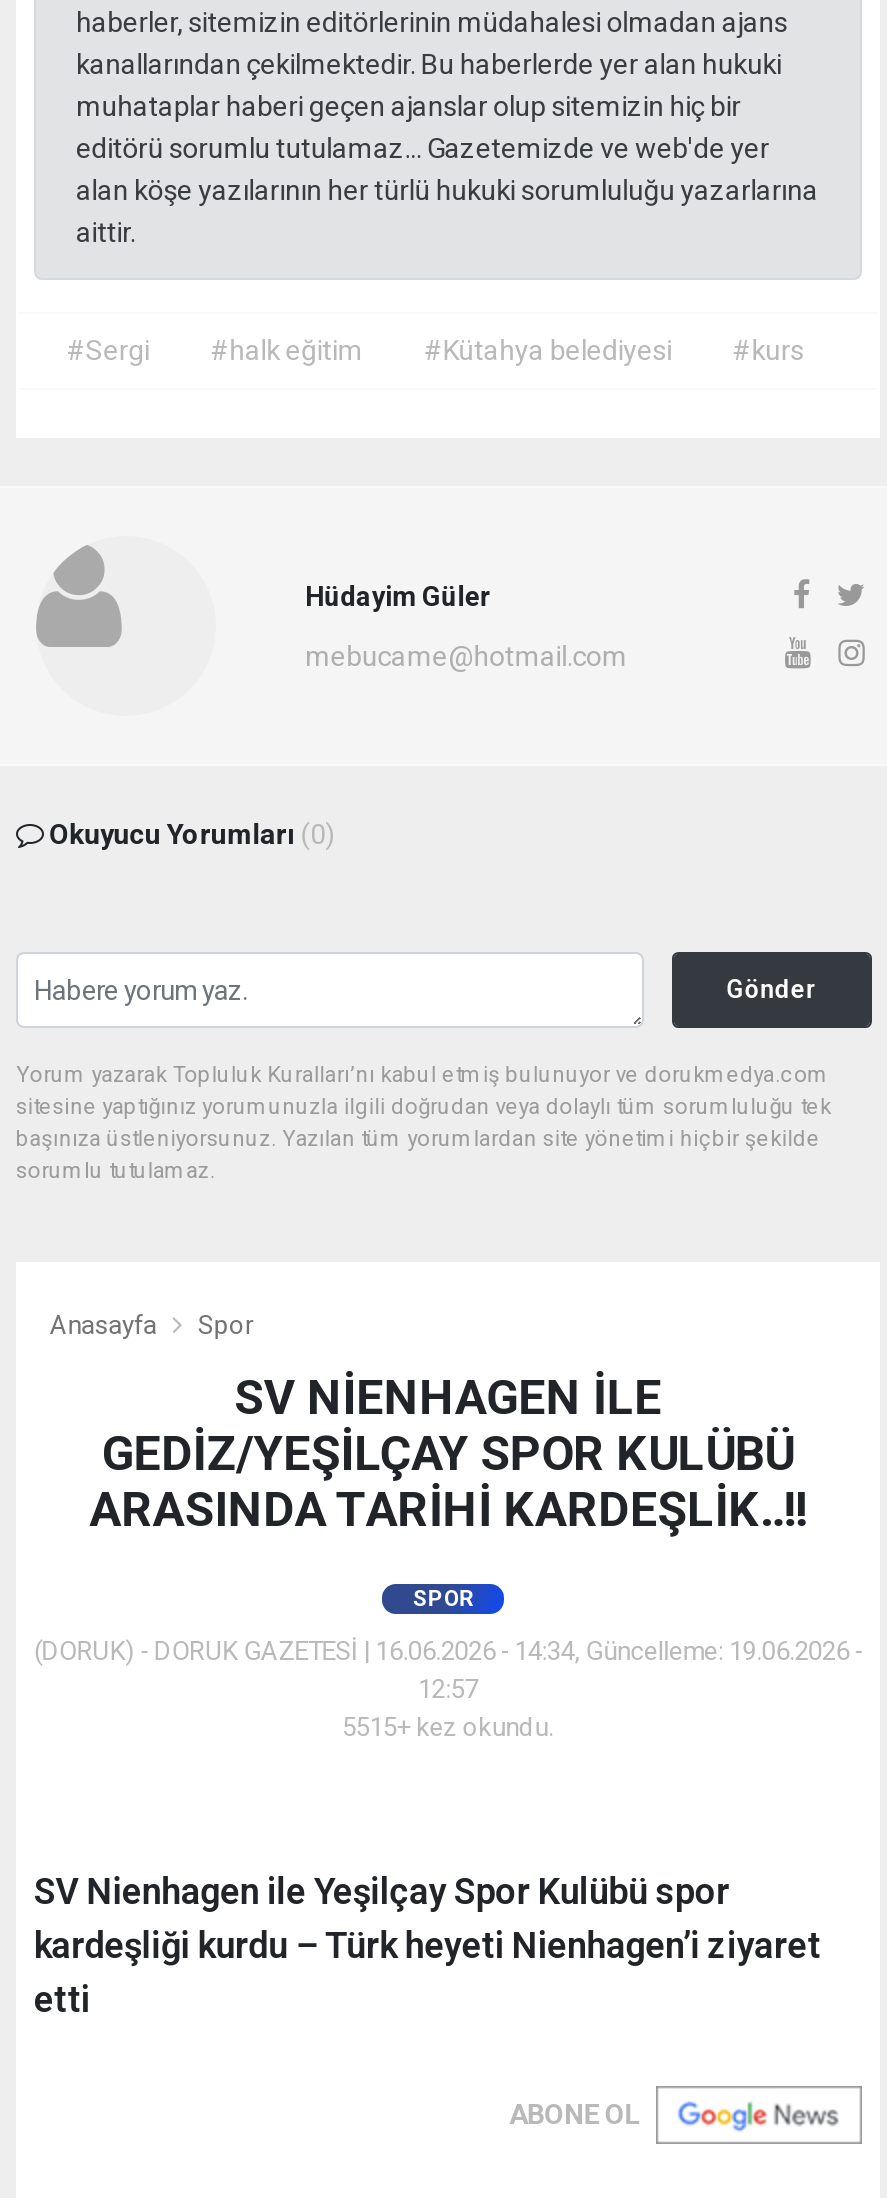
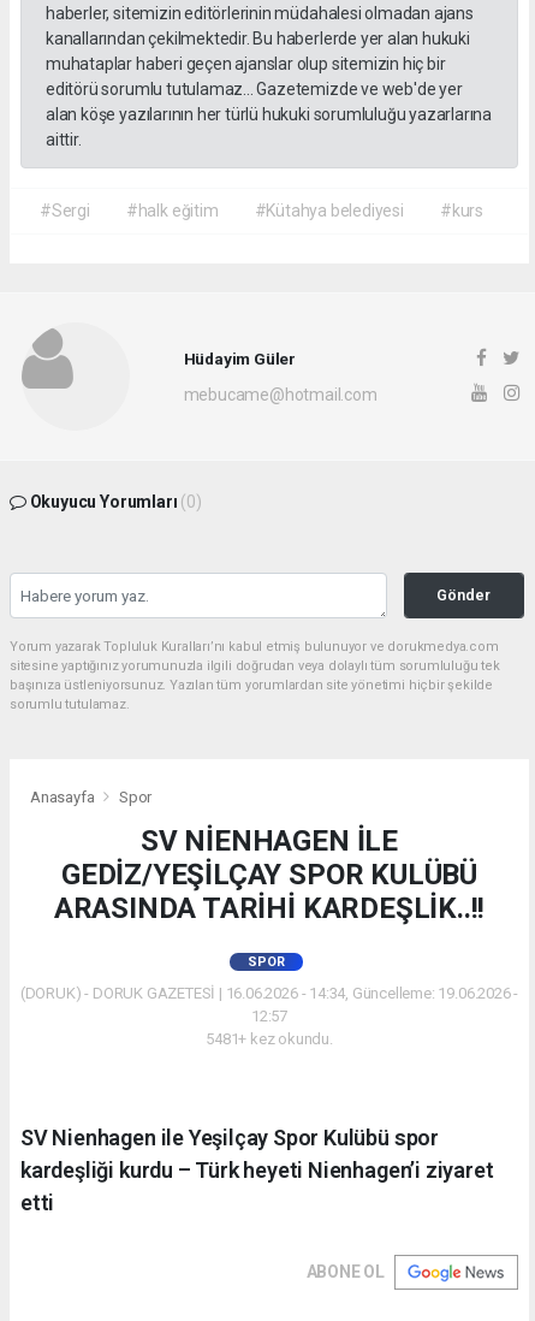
- 5515+ kez okundu.
+ 5481+ kez okundu.
